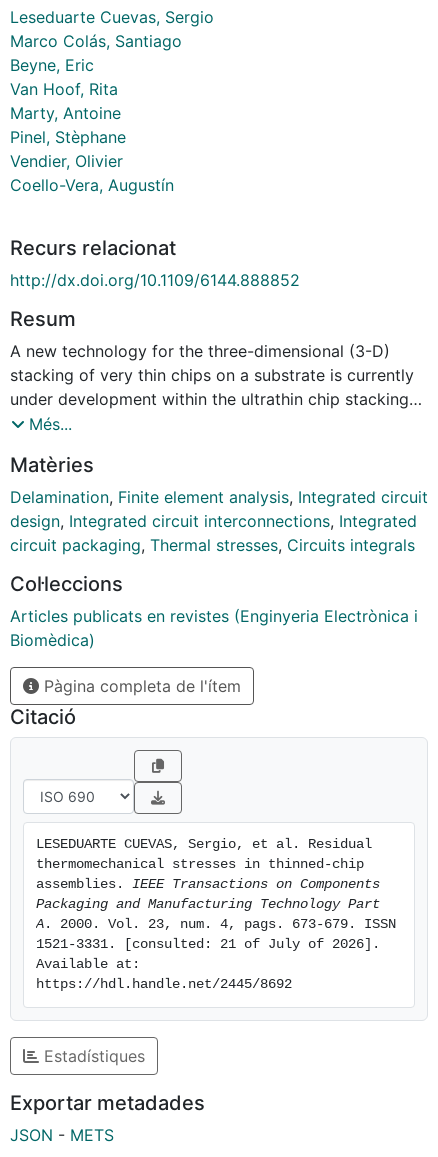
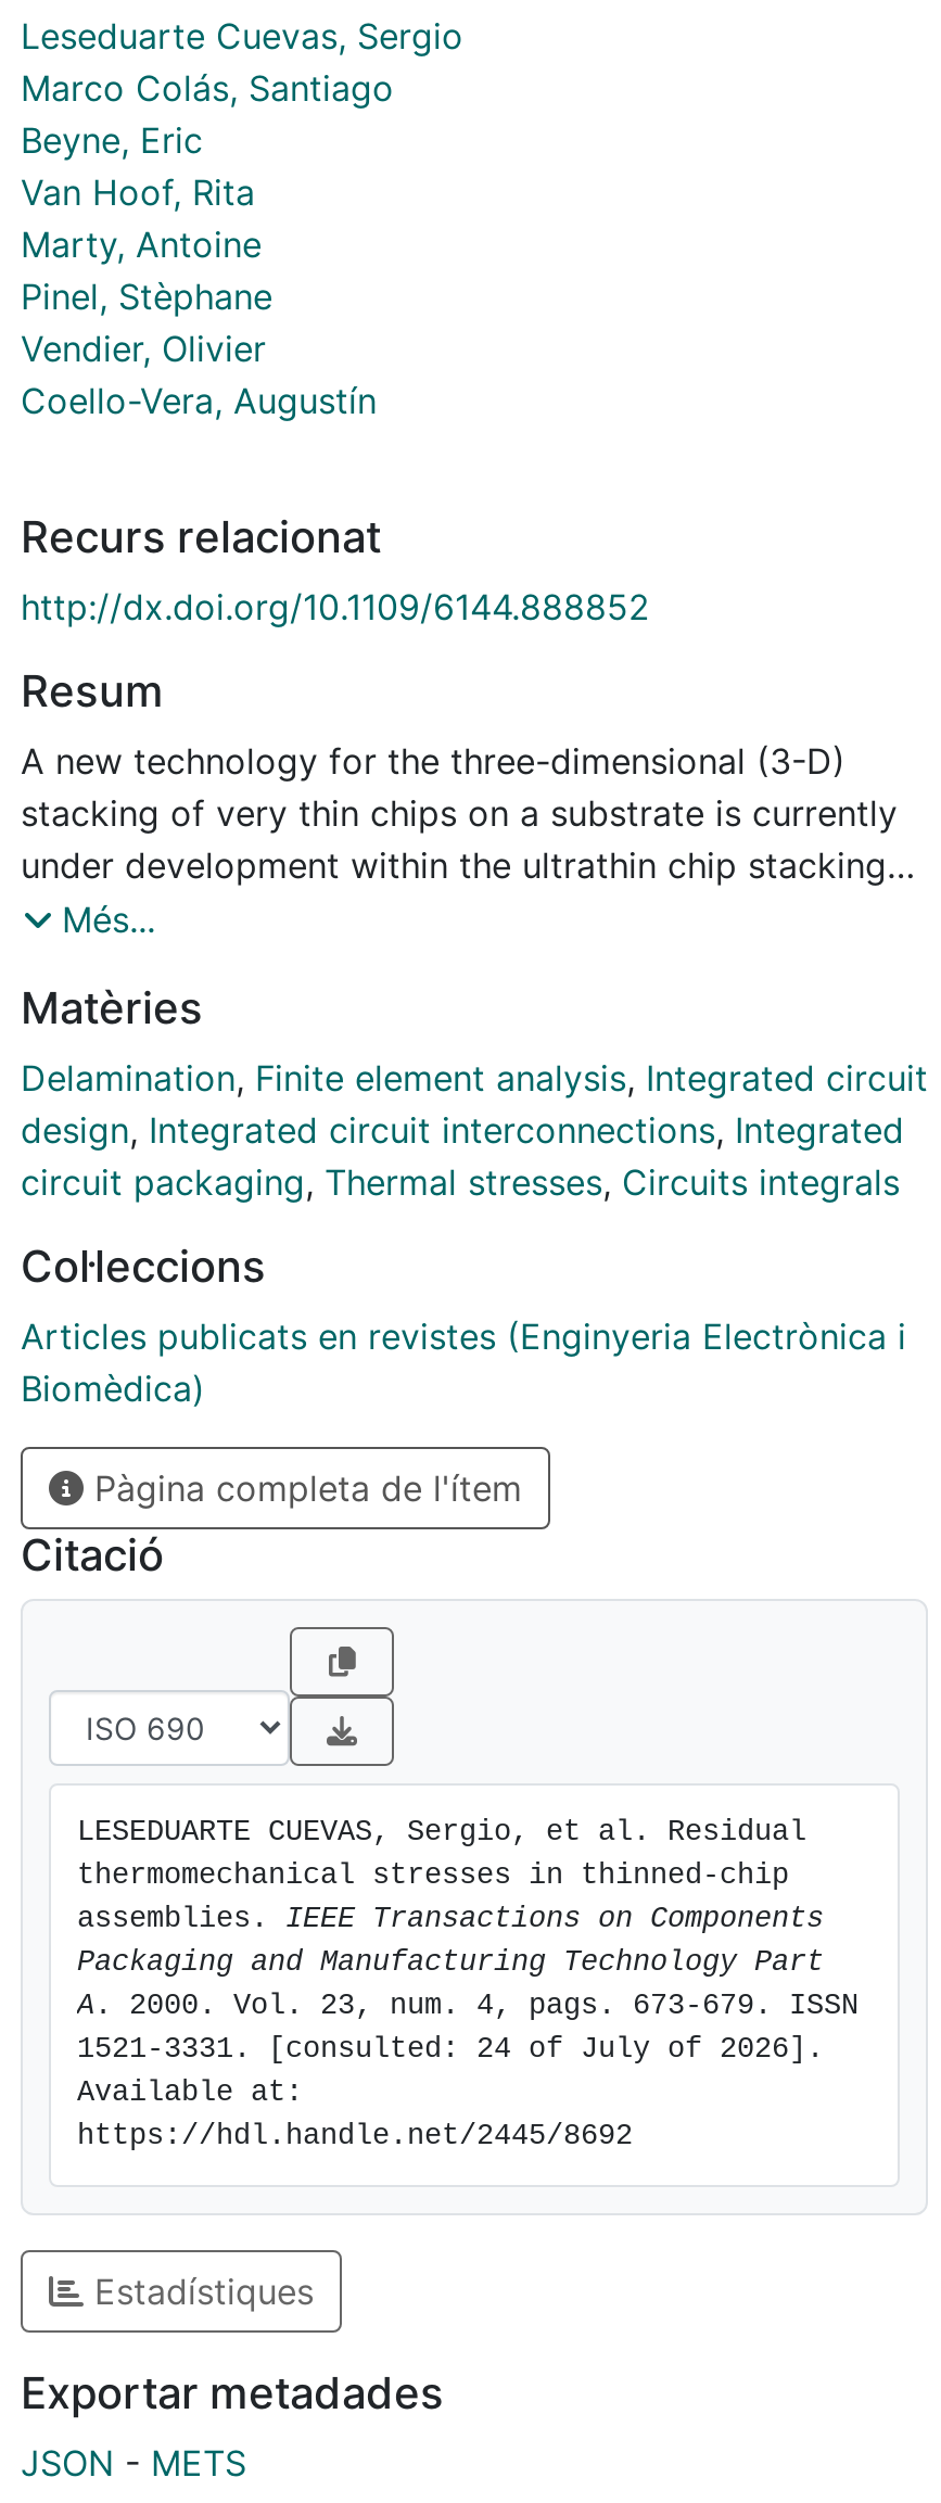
- 1521-3331. [consulted: 21 of July of 2026].
+ 1521-3331. [consulted: 24 of July of 2026].
